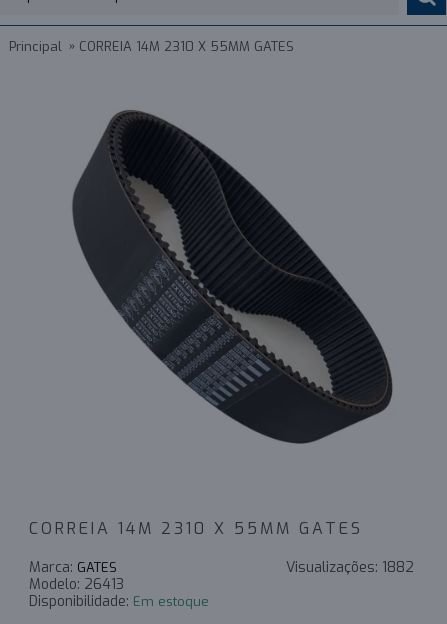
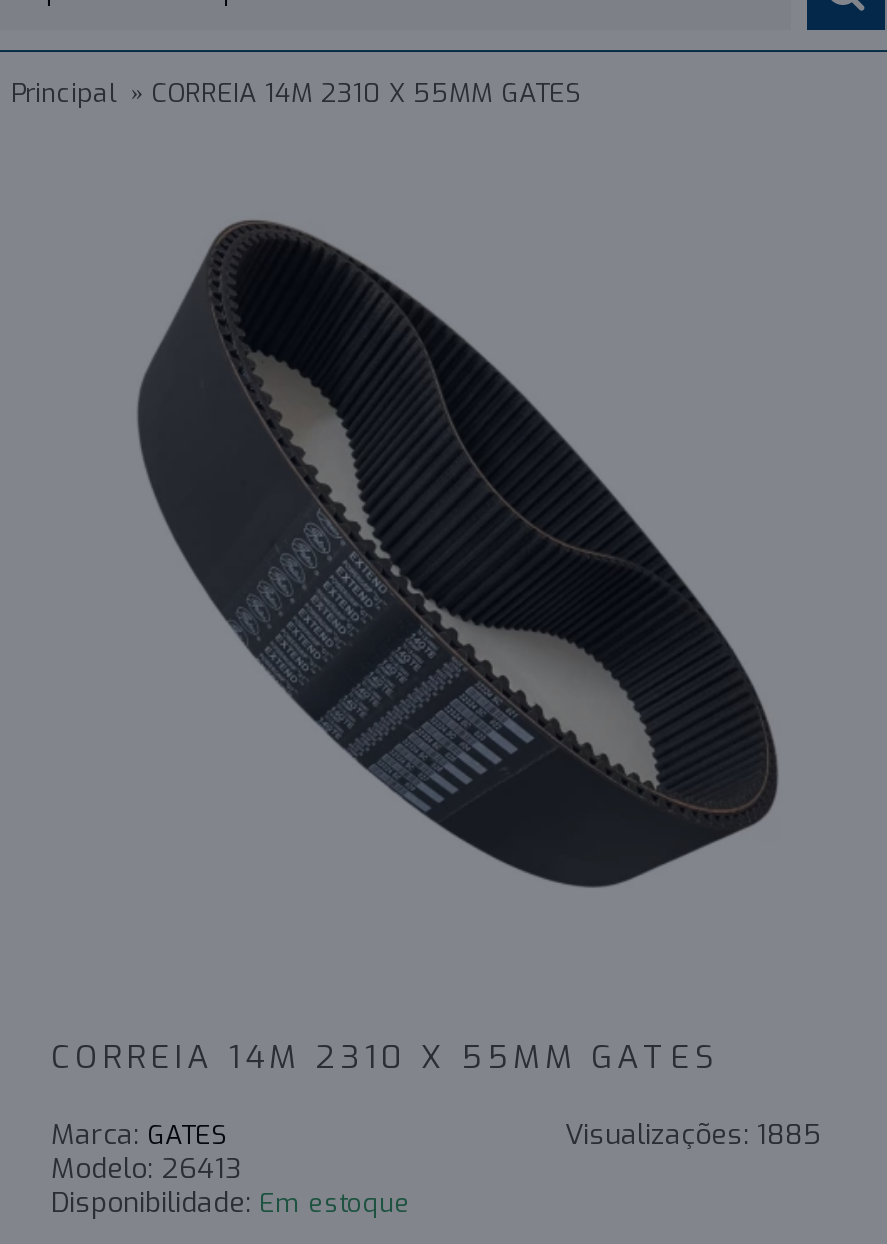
- Visualizações: 1882
+ Visualizações: 1885
